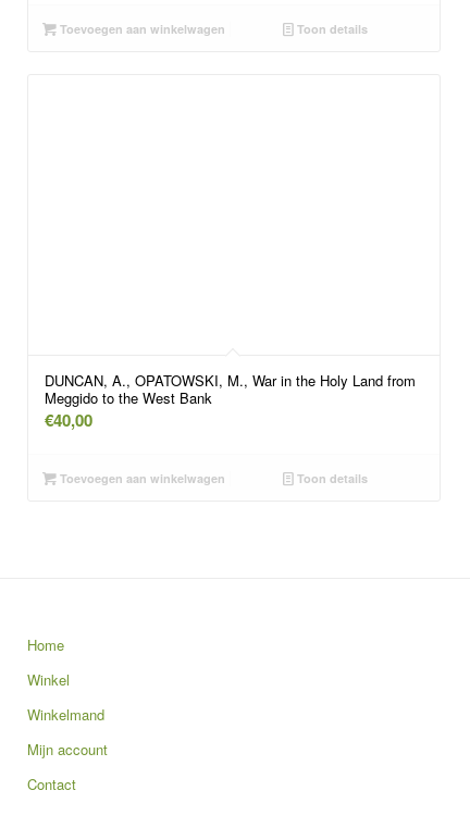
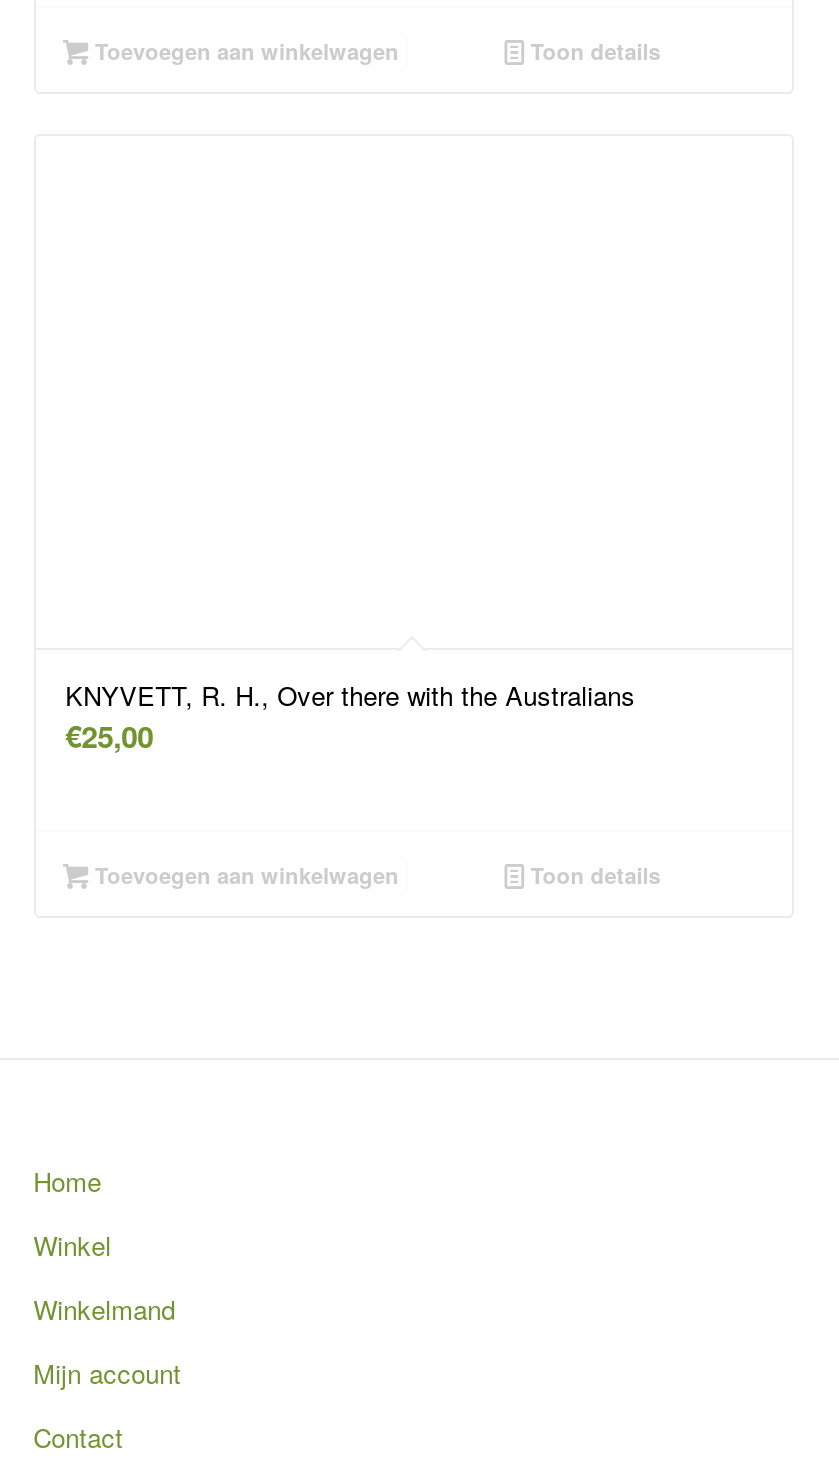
- DUNCAN, A., OPATOWSKI, M., War in the Holy Land from
- Meggido to the West Bank
- €40,00
+ KNYVETT, R. H., Over there with the Australians
+ €25,00
